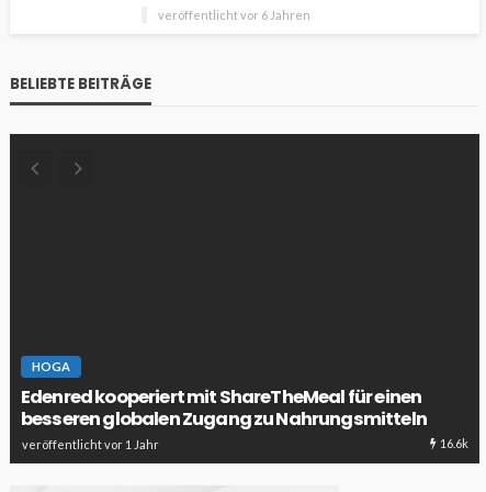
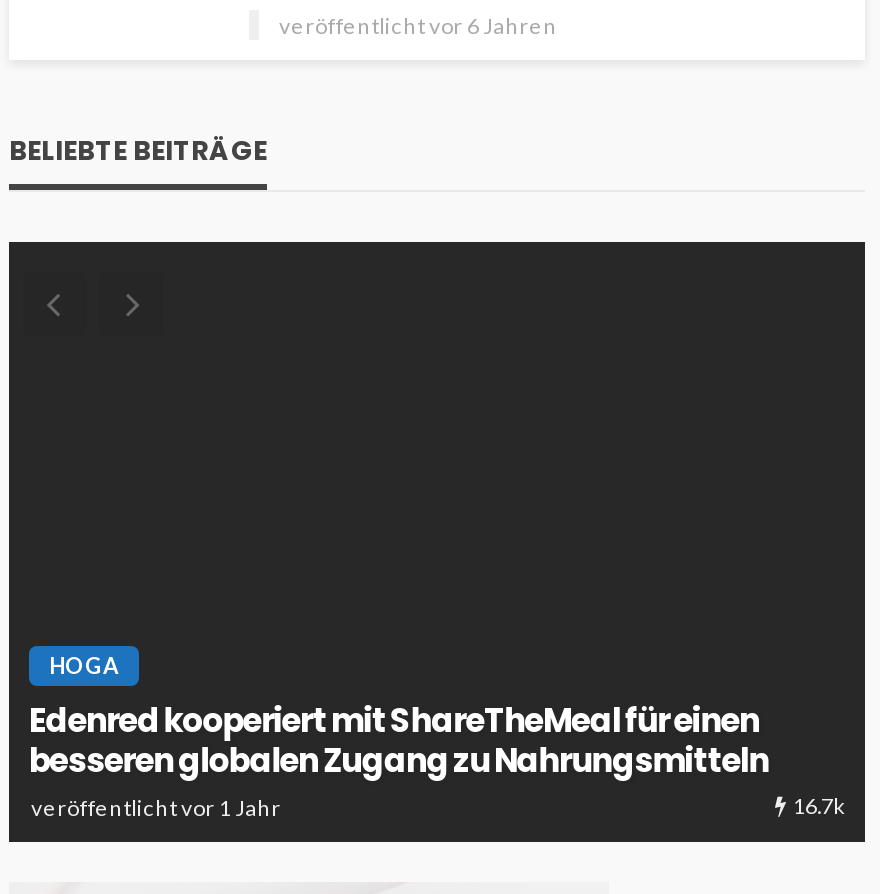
- 16.6k
+ 16.7k
